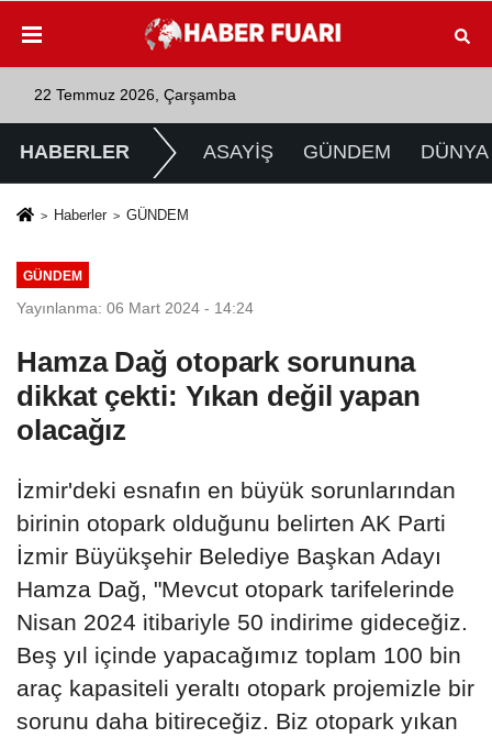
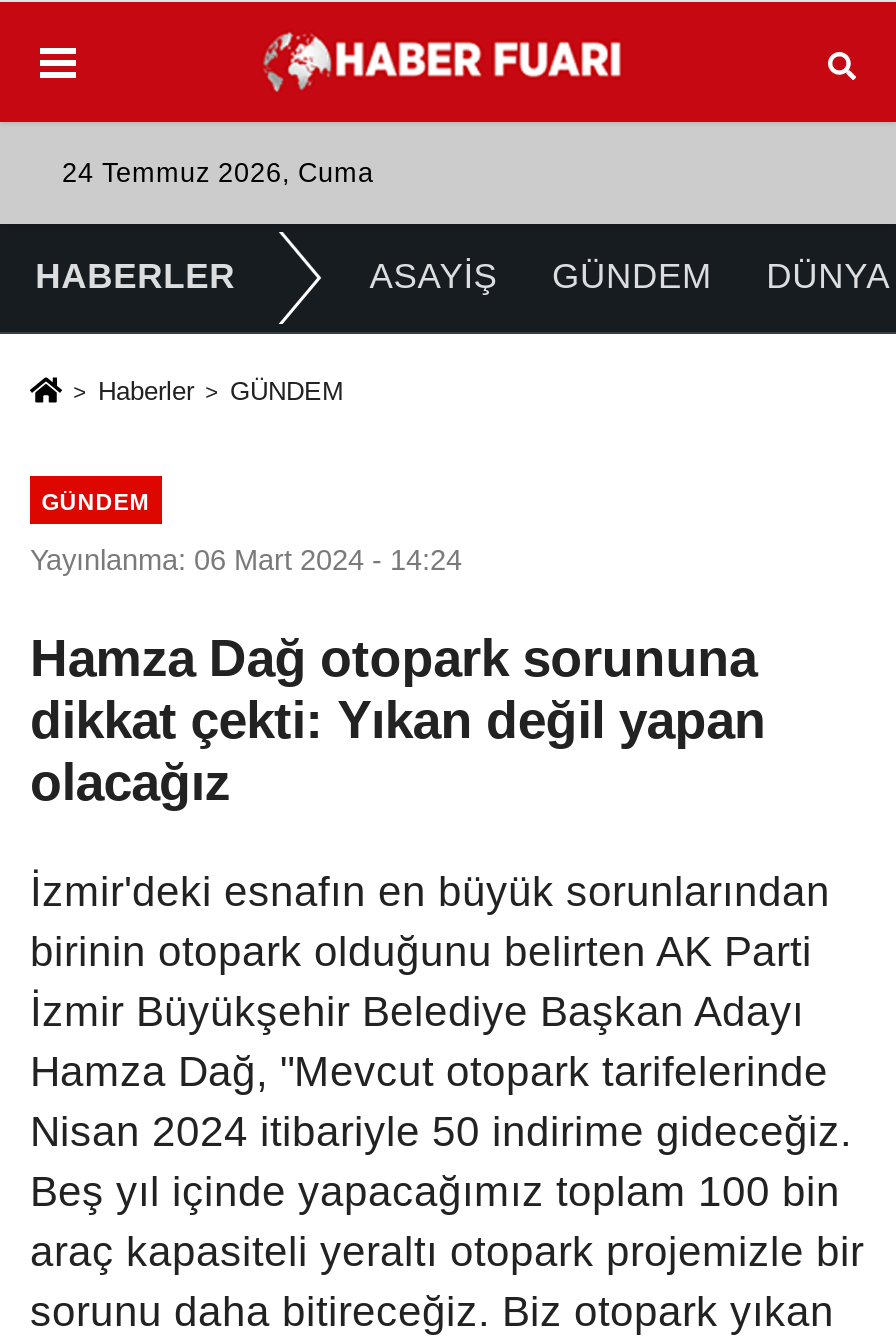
- 22 Temmuz 2026, Çarşamba
+ 24 Temmuz 2026, Cuma
